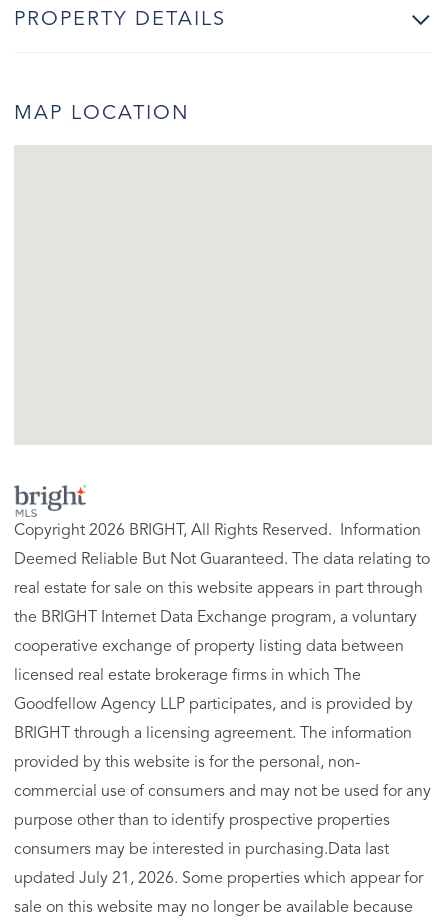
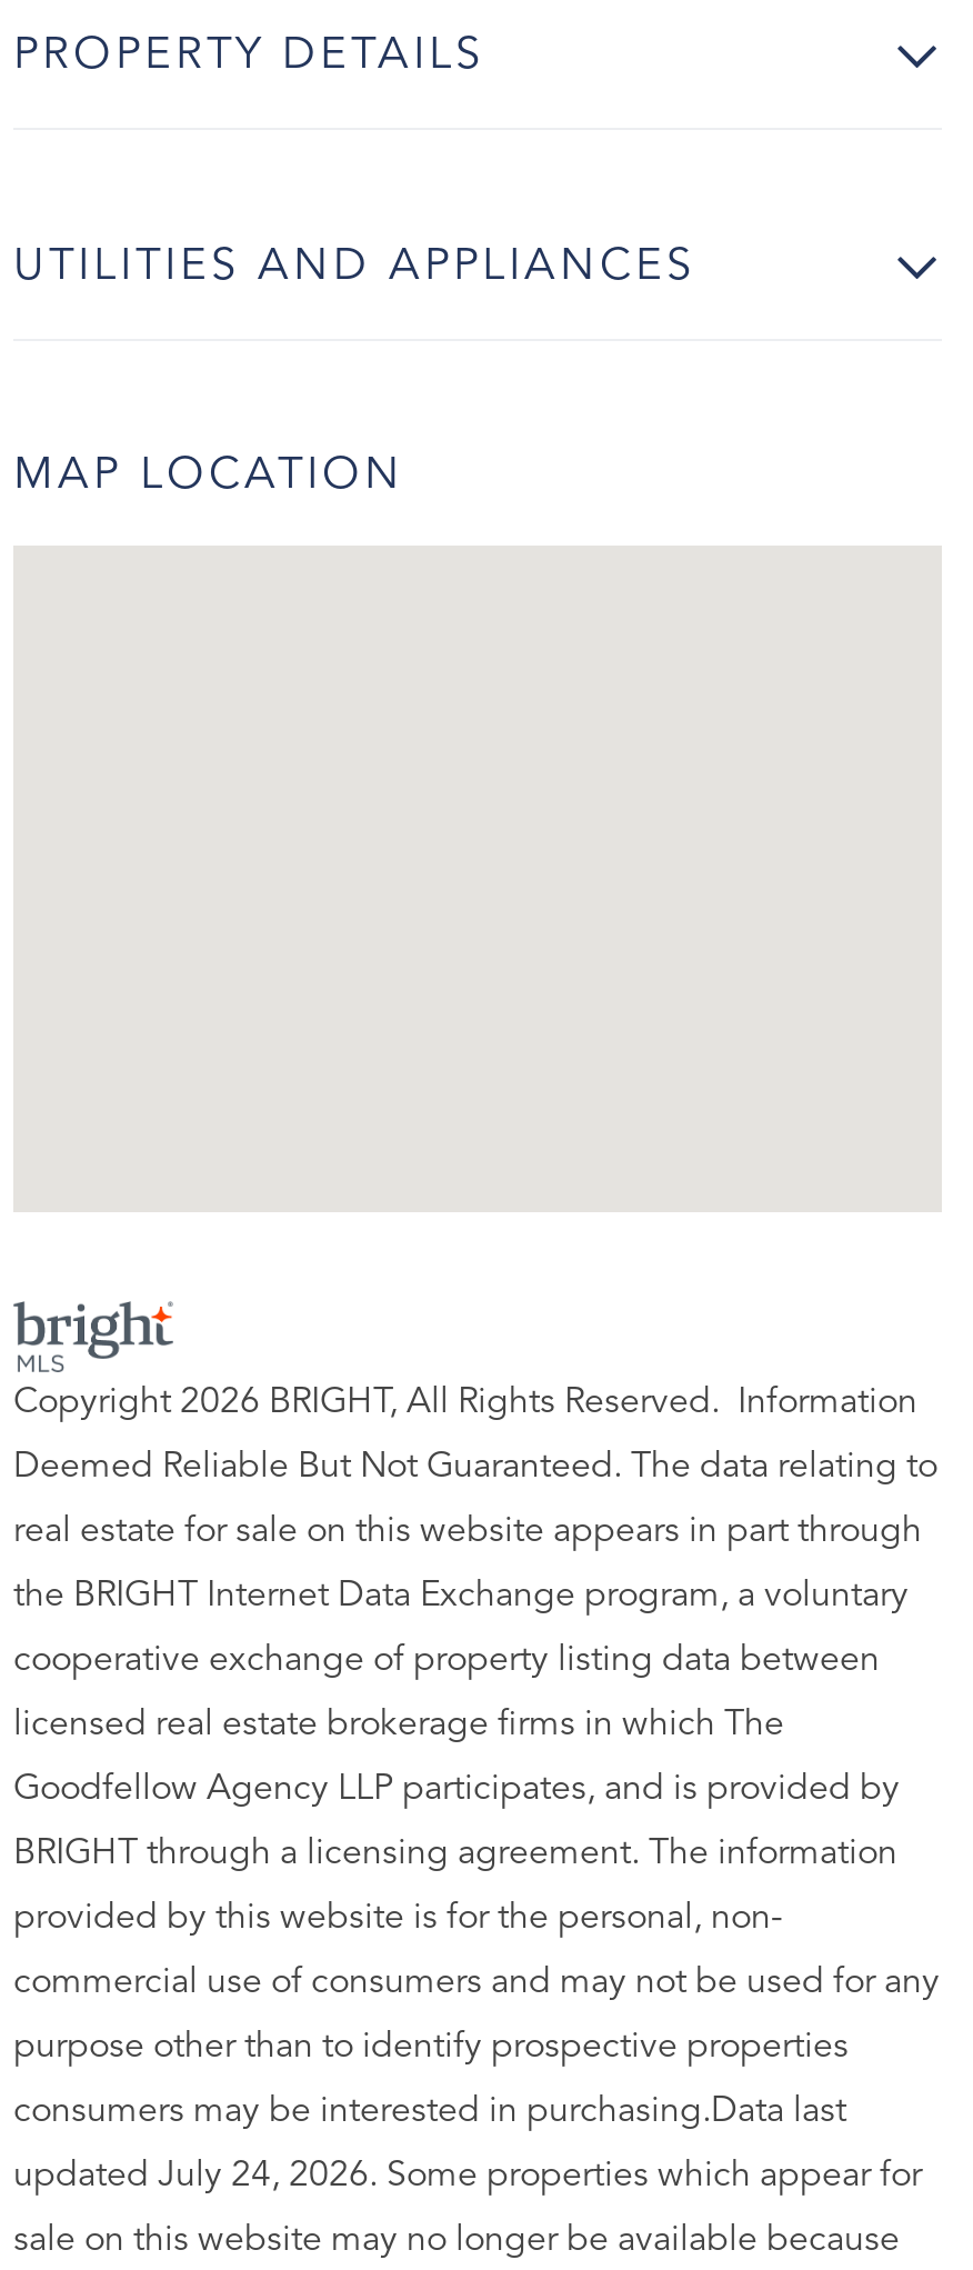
+ UTILITIES AND APPLIANCES

- updated July 21, 2026. Some properties which appear for
+ updated July 24, 2026. Some properties which appear for
